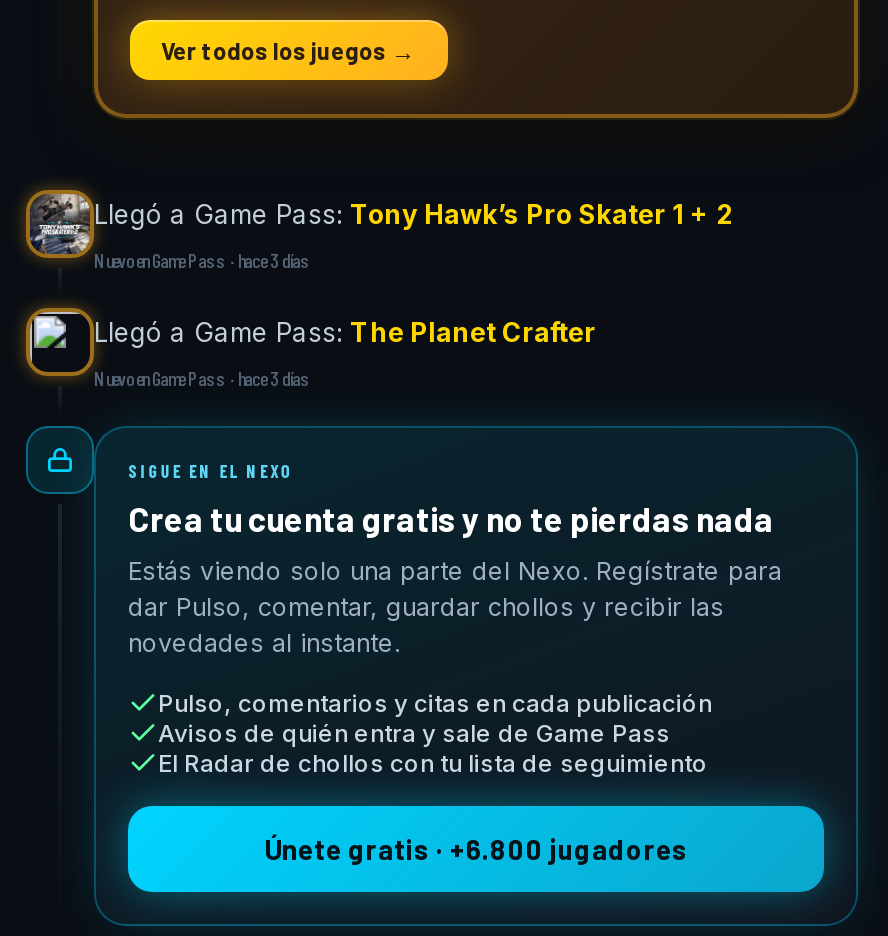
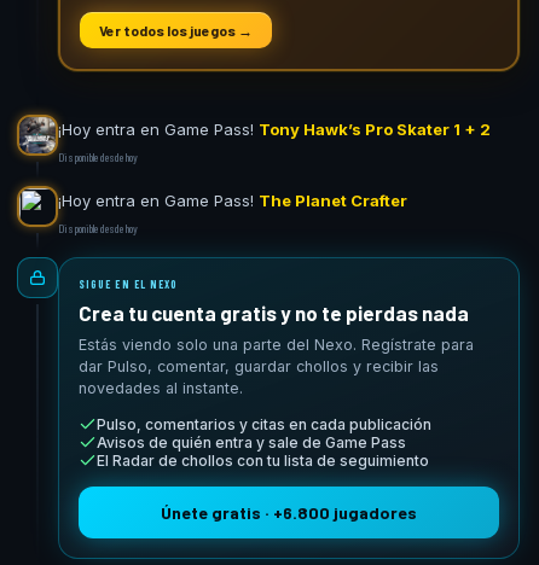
- Llegó a Game Pass: Tony Hawk’s Pro Skater 1 + 2
+ ¡Hoy entra en Game Pass! Tony Hawk’s Pro Skater 1 + 2

- Nuevo en Game Pass · hace 3 días
+ Disponible desde hoy

- Llegó a Game Pass: The Planet Crafter
+ ¡Hoy entra en Game Pass! The Planet Crafter

- Nuevo en Game Pass · hace 3 días
+ Disponible desde hoy
